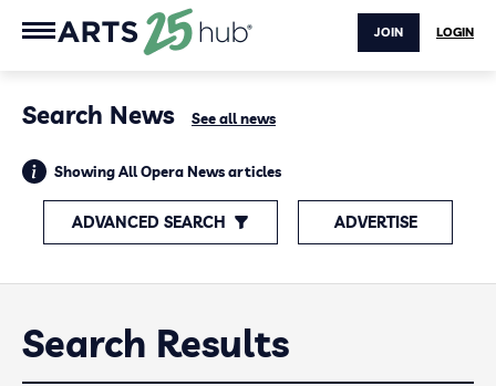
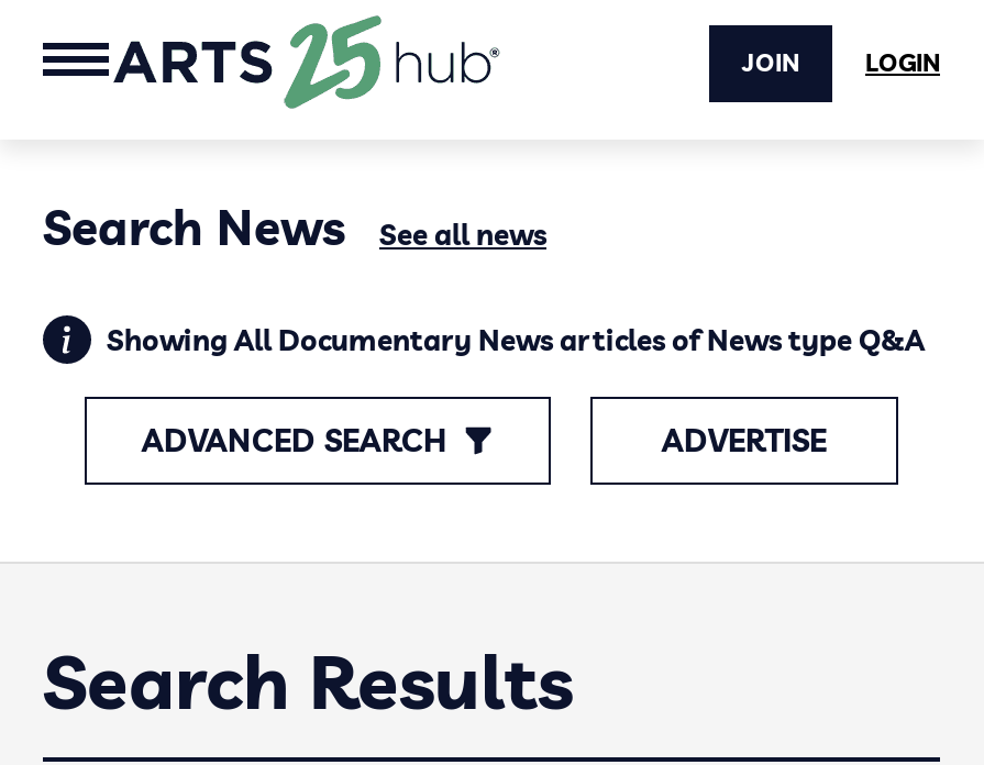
- Showing All Opera News articles
+ Showing All Documentary News articles of News type Q&A
